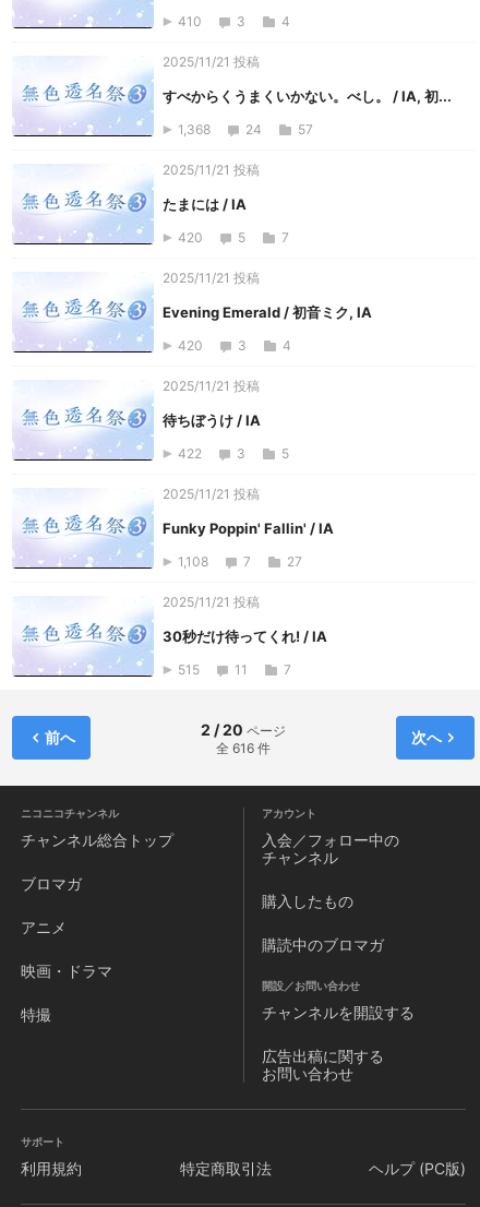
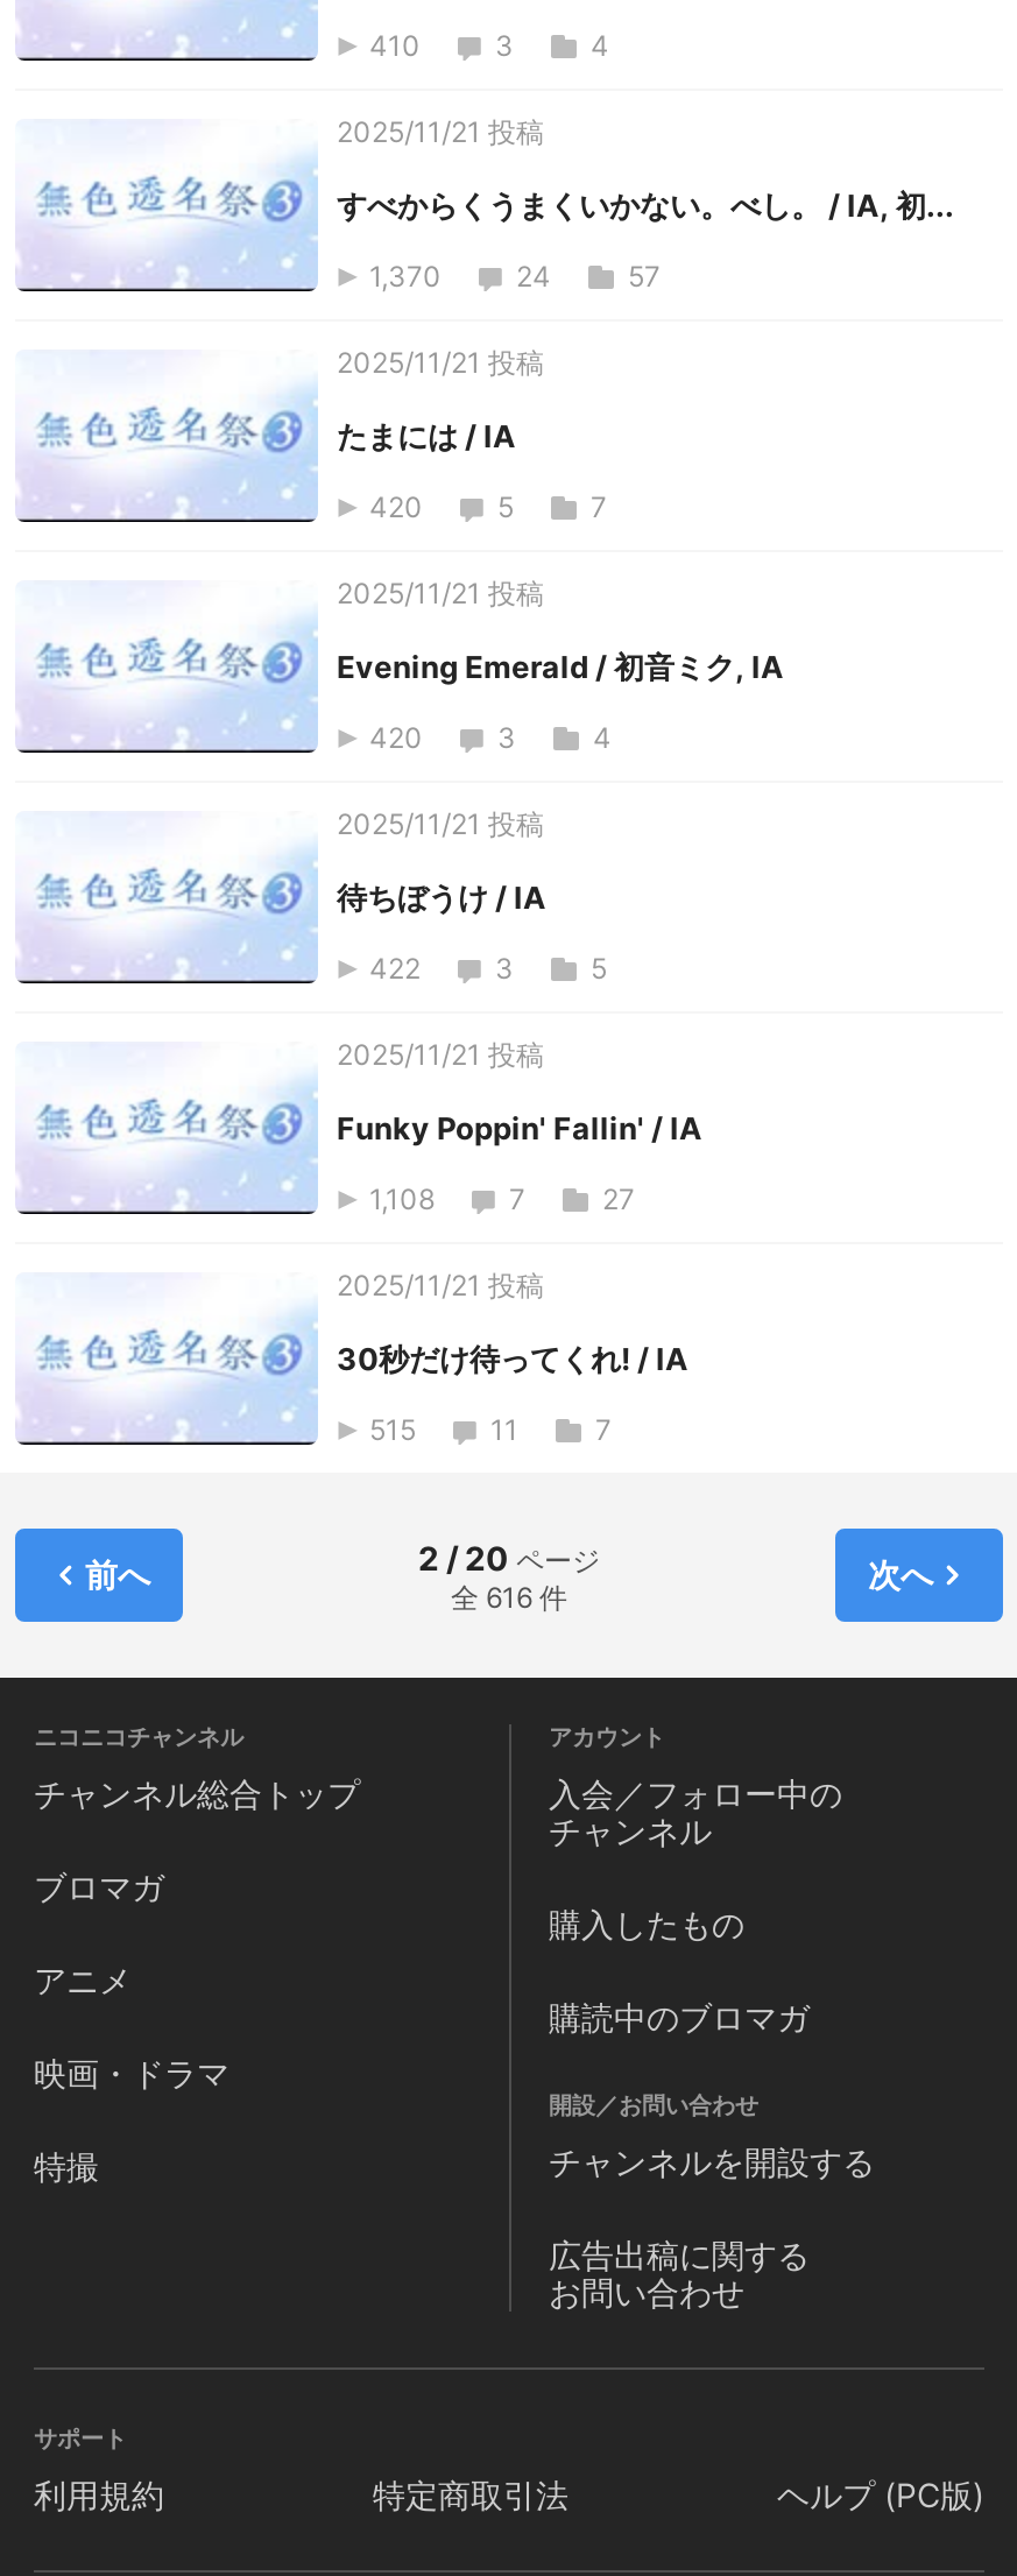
- 1,368
+ 1,370
